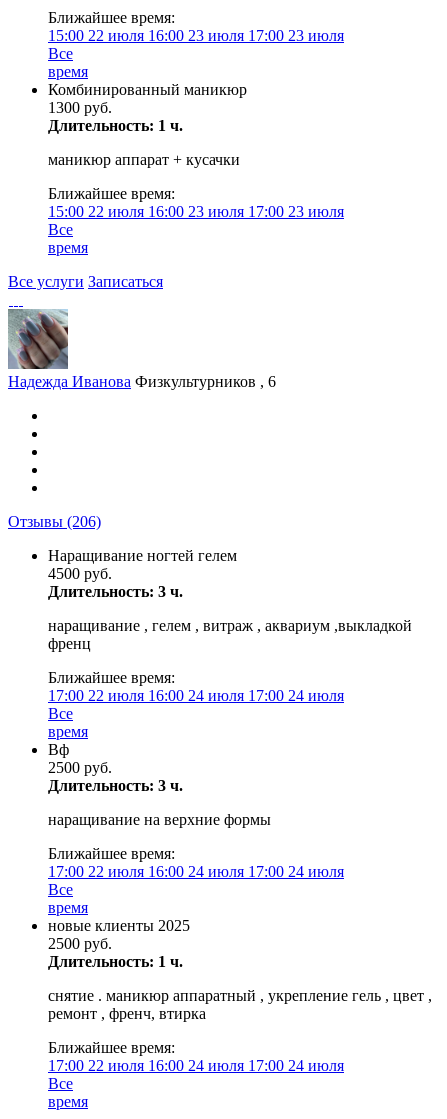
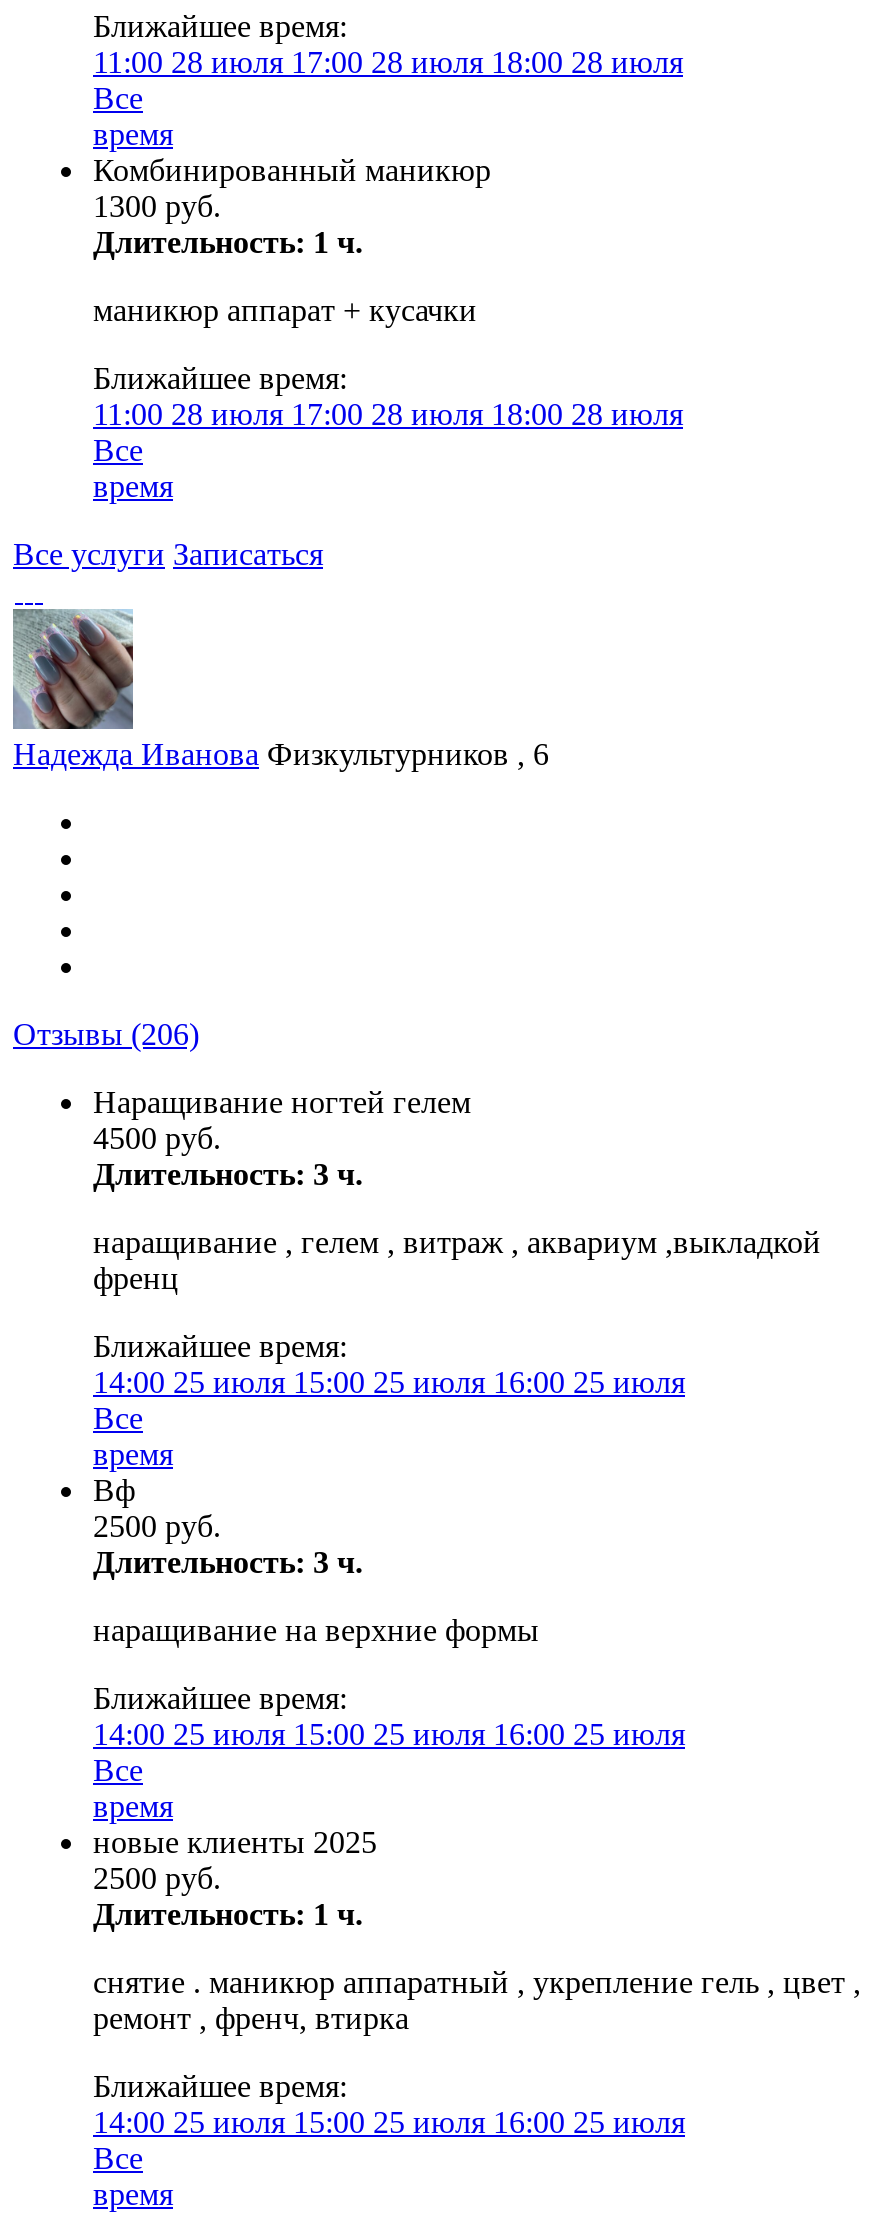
- 15:00 22 июля 16:00 23 июля 17:00 23 июля
+ 11:00 28 июля 17:00 28 июля 18:00 28 июля

- 15:00 22 июля 16:00 23 июля 17:00 23 июля
+ 11:00 28 июля 17:00 28 июля 18:00 28 июля

- 17:00 22 июля 16:00 24 июля 17:00 24 июля
+ 14:00 25 июля 15:00 25 июля 16:00 25 июля

- 17:00 22 июля 16:00 24 июля 17:00 24 июля
+ 14:00 25 июля 15:00 25 июля 16:00 25 июля

- 17:00 22 июля 16:00 24 июля 17:00 24 июля
+ 14:00 25 июля 15:00 25 июля 16:00 25 июля
